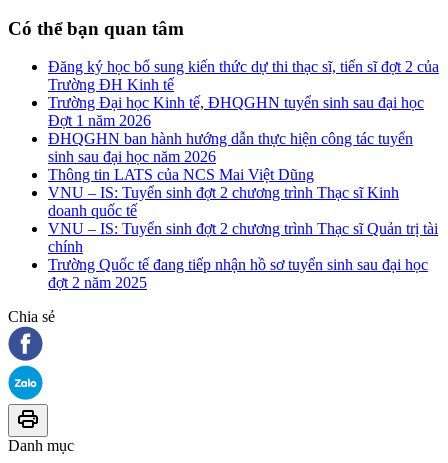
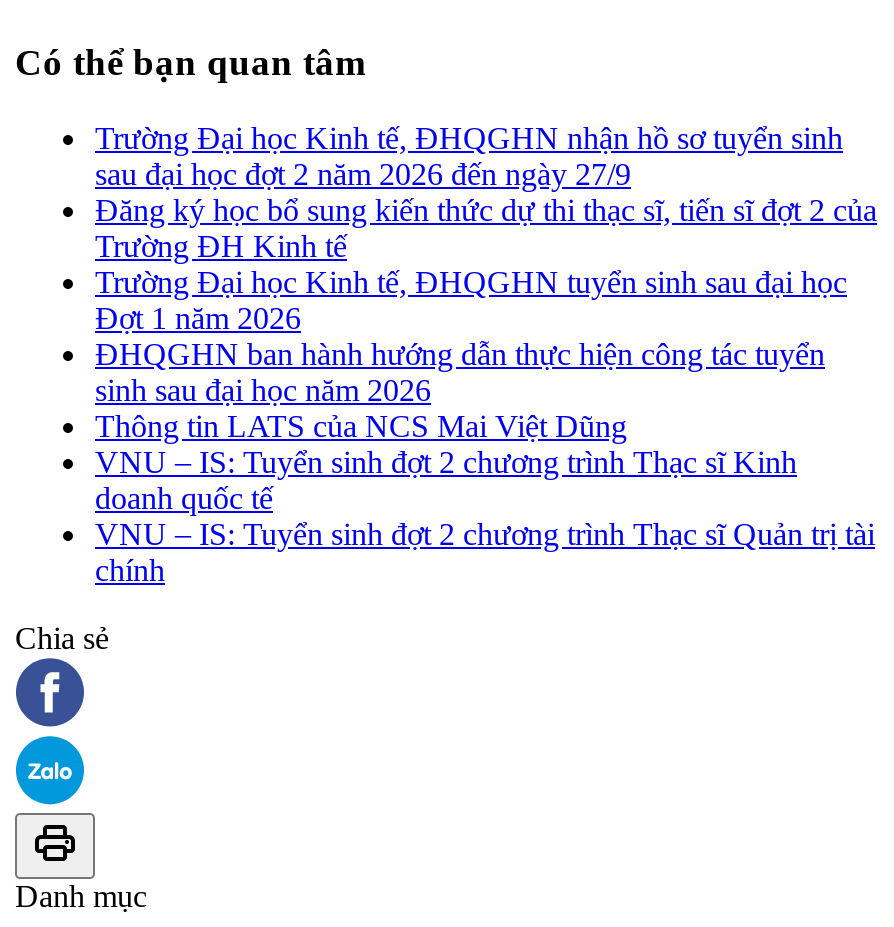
+ Trường Đại học Kinh tế, ĐHQGHN nhận hồ sơ tuyển sinh
+ sau đại học đợt 2 năm 2026 đến ngày 27/9

moved down: Đăng ký học bổ sung kiến thức dự thi thạc sĩ, tiến sĩ đợt 2 của | Trường ĐH Kinh tế | Trường Đại học Kinh tế, ĐHQGHN tuyển sinh sau đại học | ... | VNU – IS: Tuyển sinh đợt 2 chương trình Thạc sĩ Quản trị tài | chính

- Trường Quốc tế đang tiếp nhận hồ sơ tuyển sinh sau đại học
- đợt 2 năm 2025
